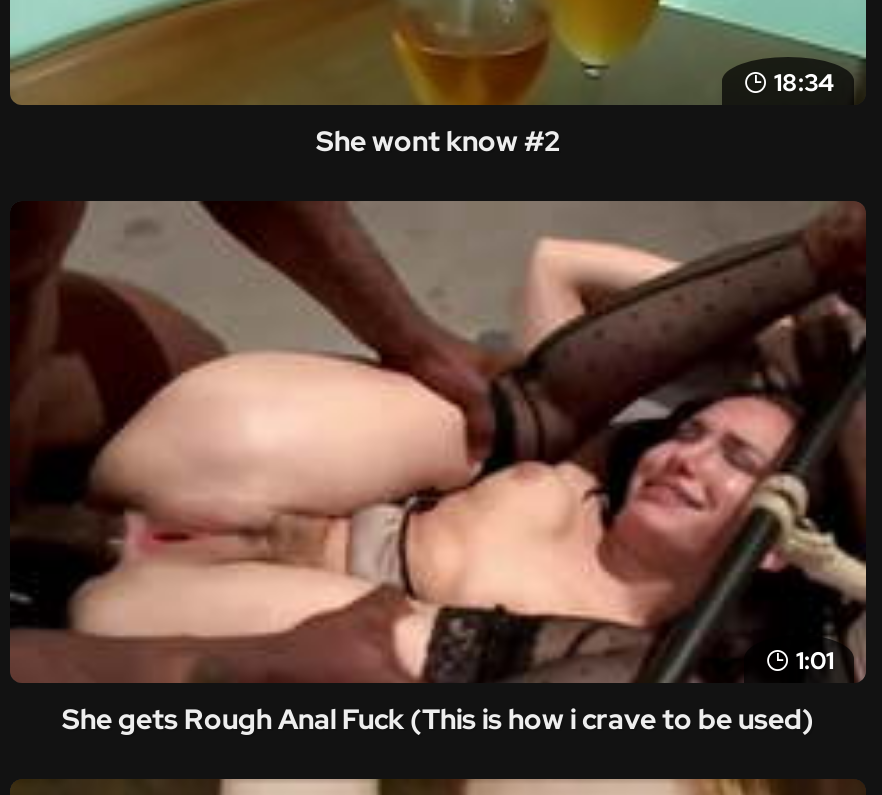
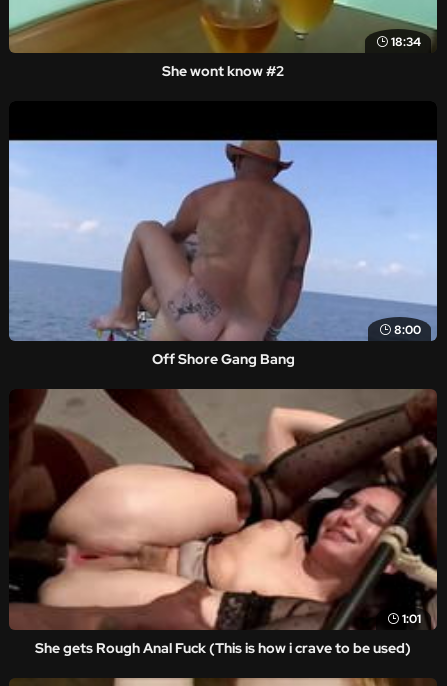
+ [image]
+ 8:00
+ Off Shore Gang Bang
